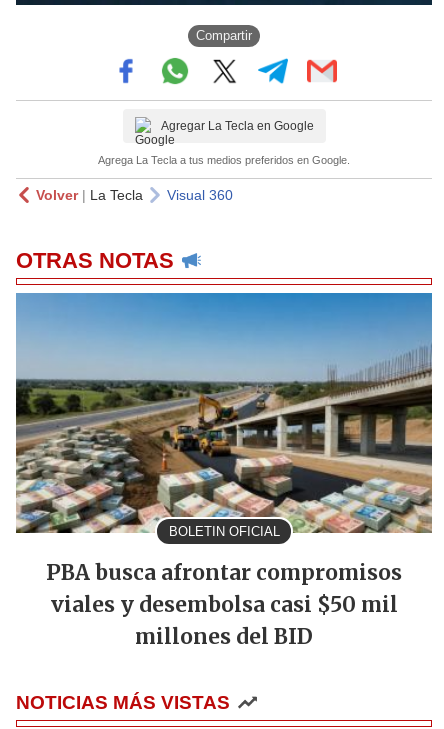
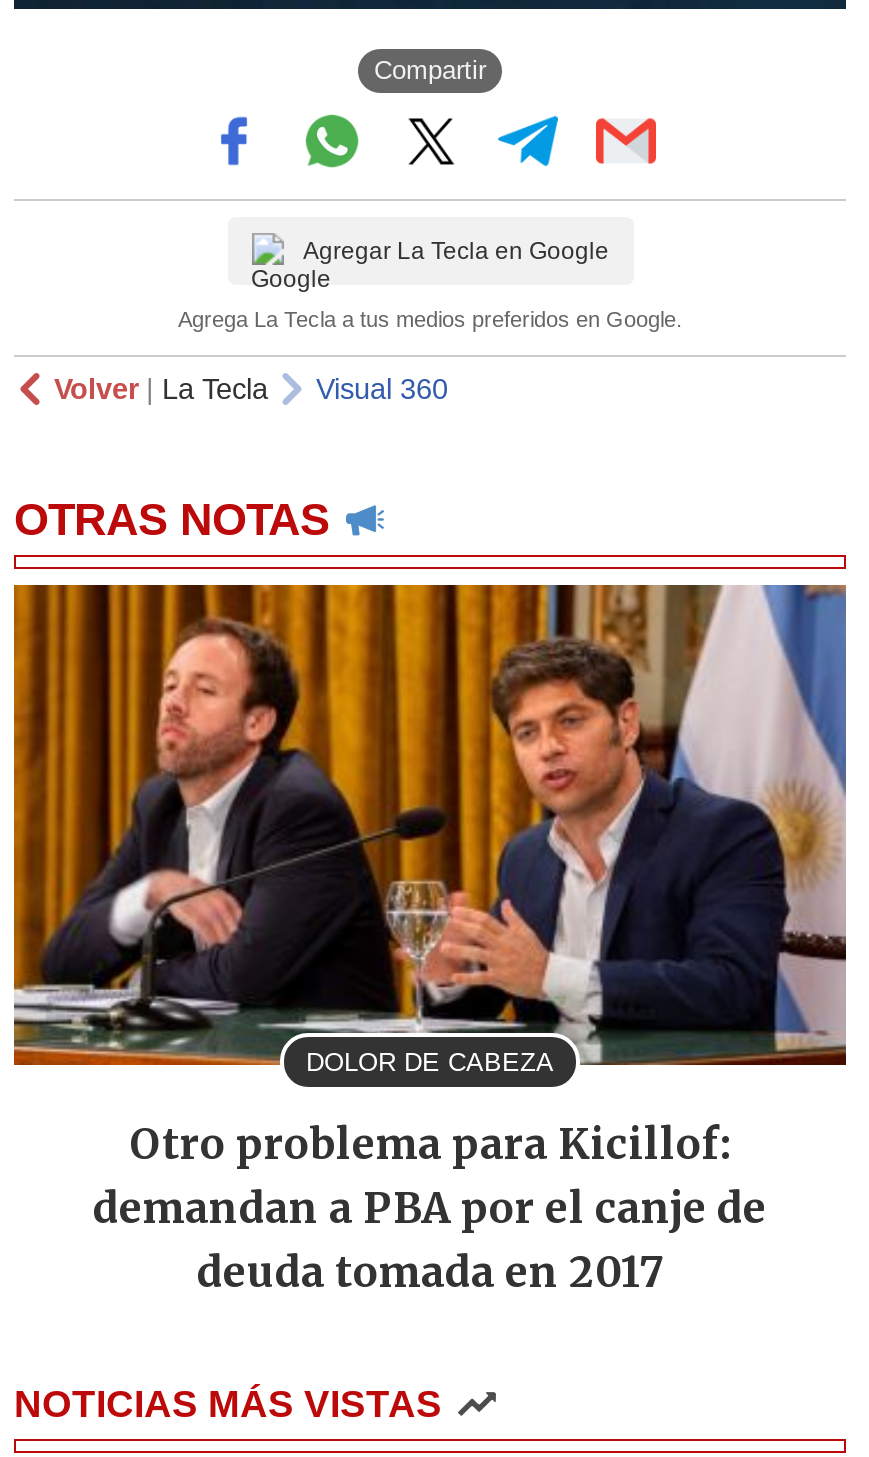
- [image]
- BOLETIN OFICIAL
+ [image]
+ DOLOR DE CABEZA

- PBA busca afrontar compromisos
- viales y desembolsa casi $50 mil
- millones del BID
+ Otro problema para Kicillof:
+ demandan a PBA por el canje de
+ deuda tomada en 2017
